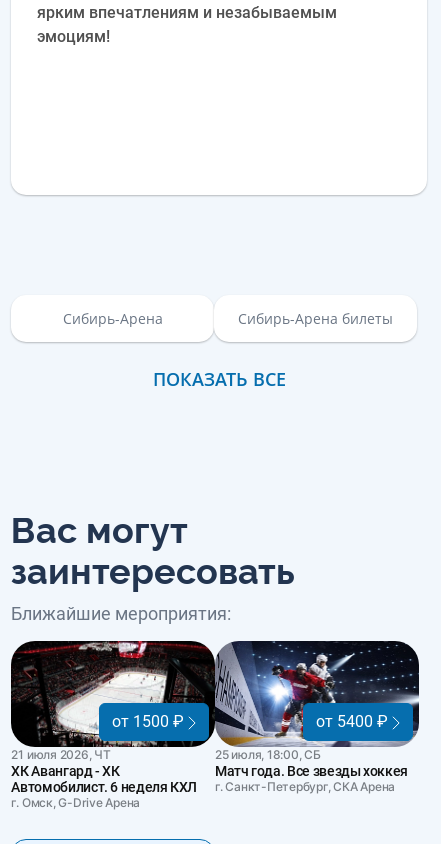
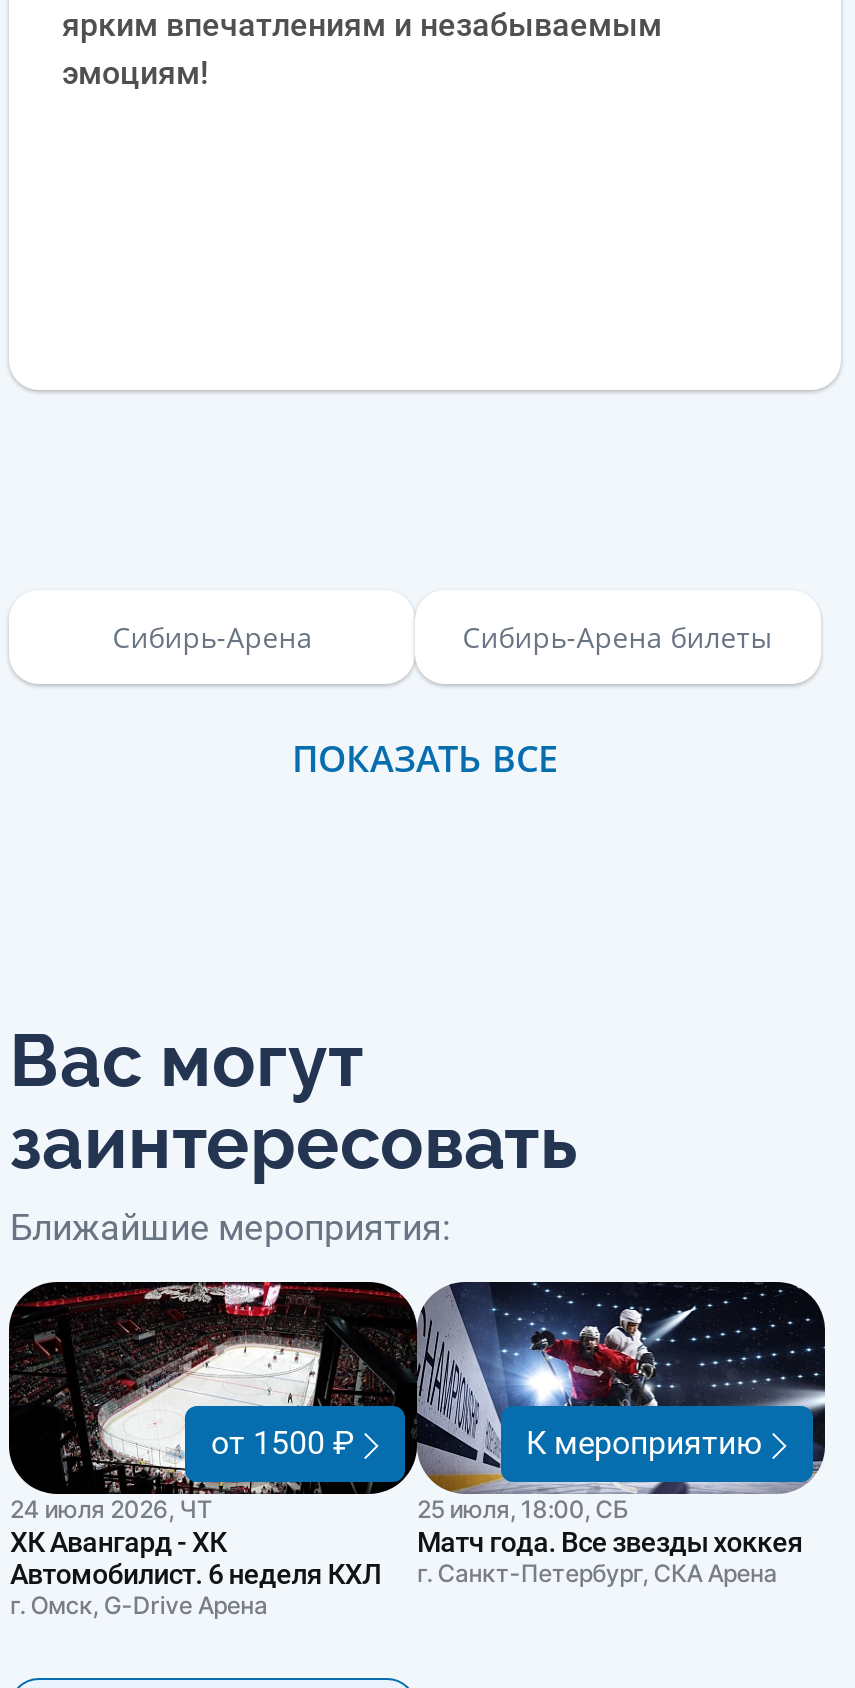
- от 5400 ₽
+ К мероприятию

- 21 июля 2026, ЧТ
+ 24 июля 2026, ЧТ
